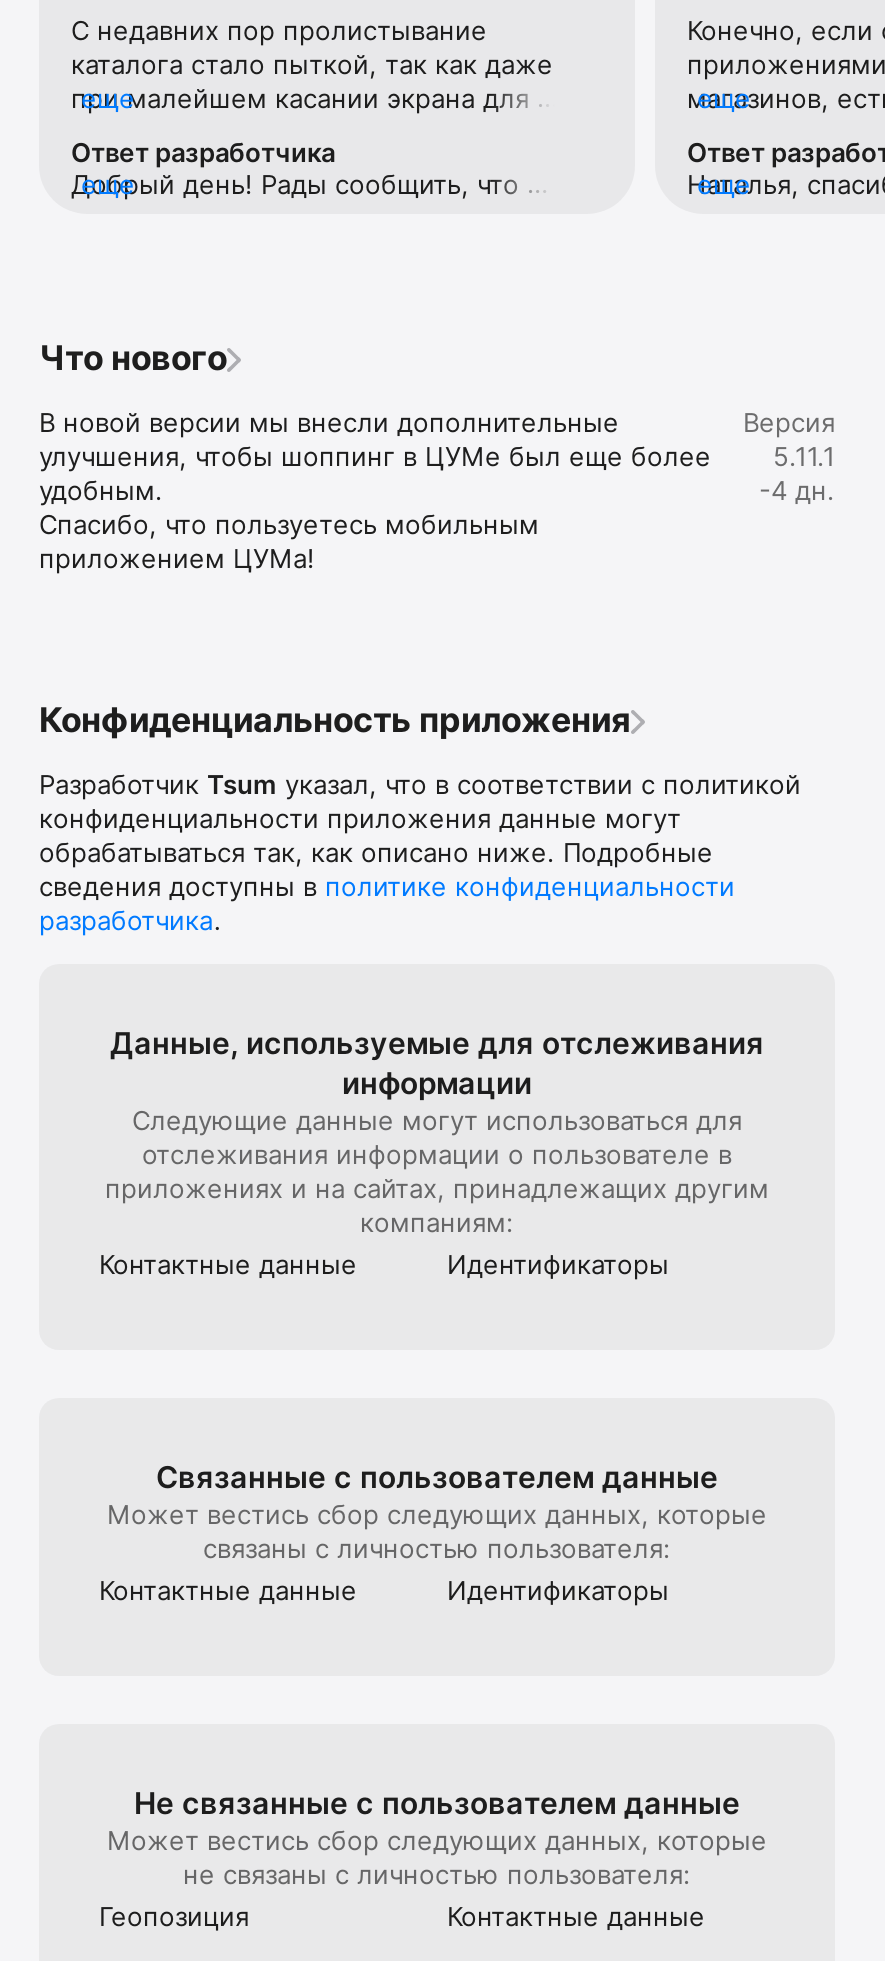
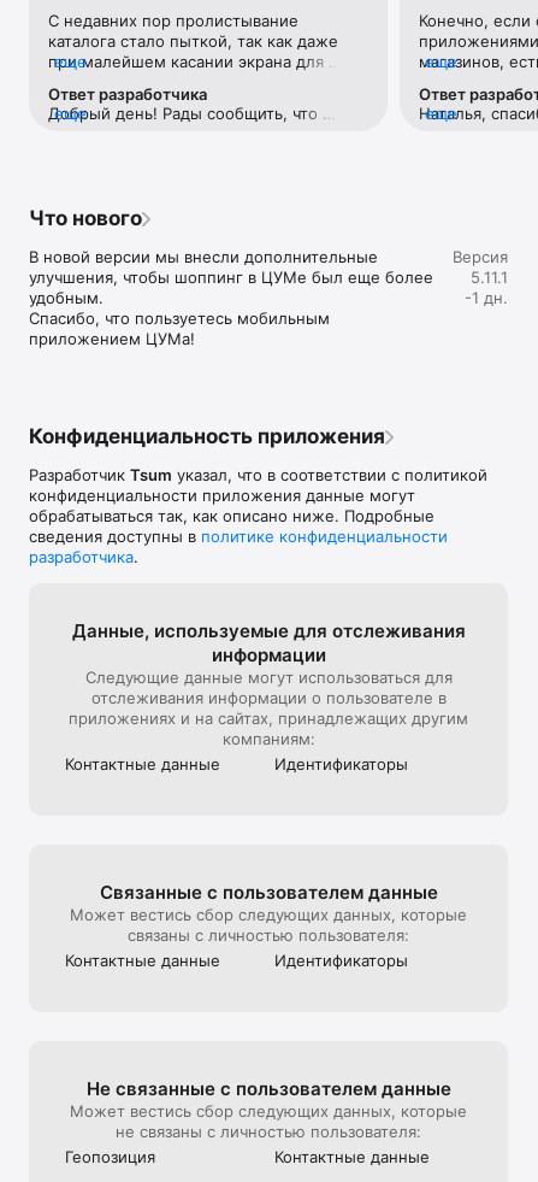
- -4 дн.
+ -1 дн.
